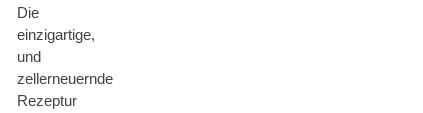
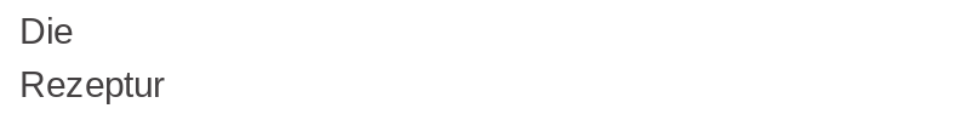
- einzigartige,
- und
- zellerneuernde
